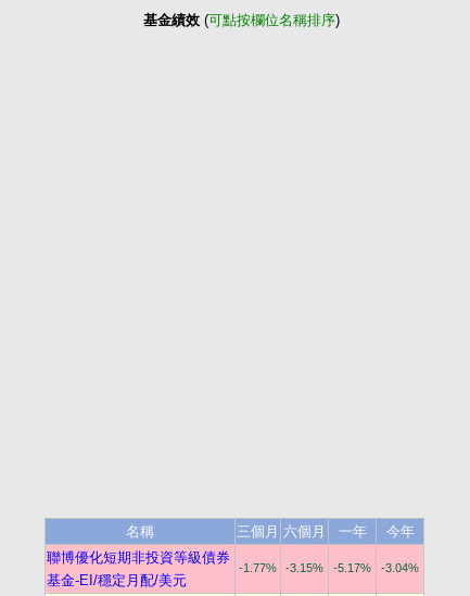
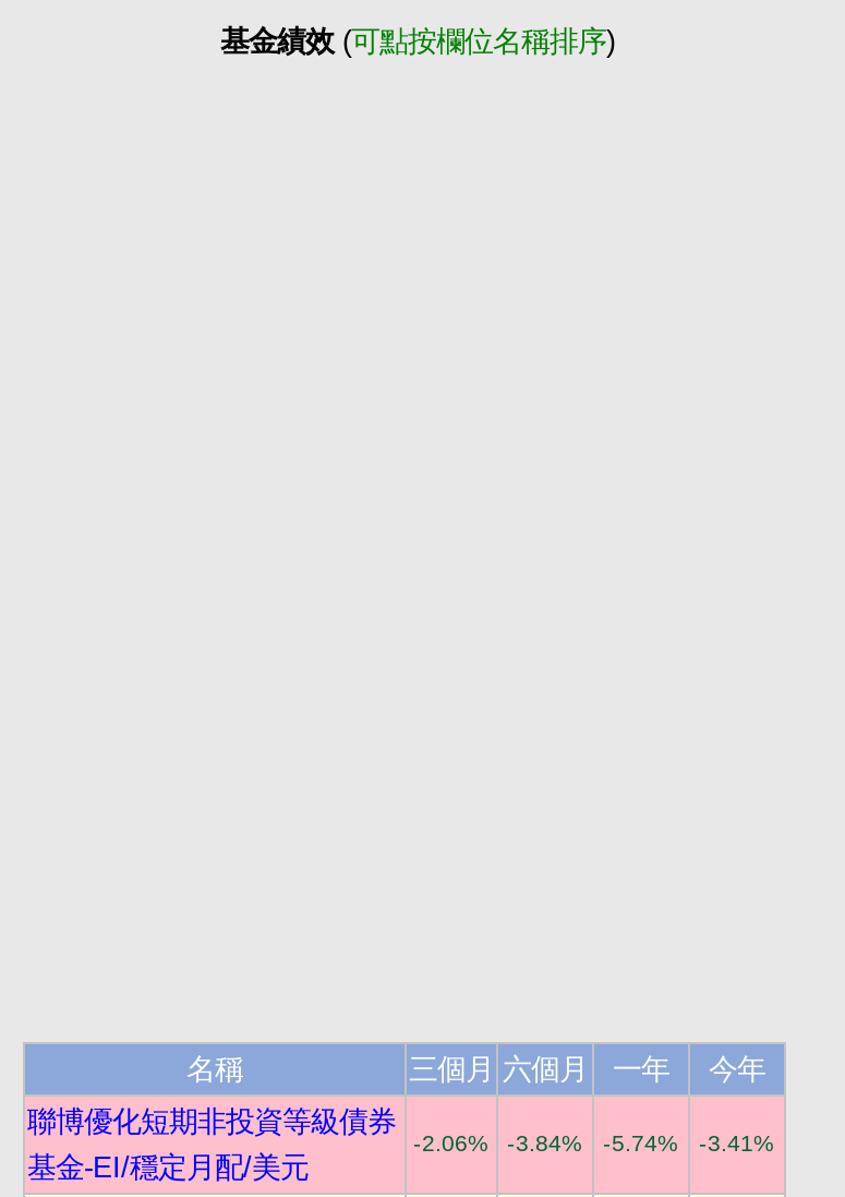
- -1.77%
+ -2.06%

- -3.15%
+ -3.84%

- -5.17%
+ -5.74%

- -3.04%
+ -3.41%
